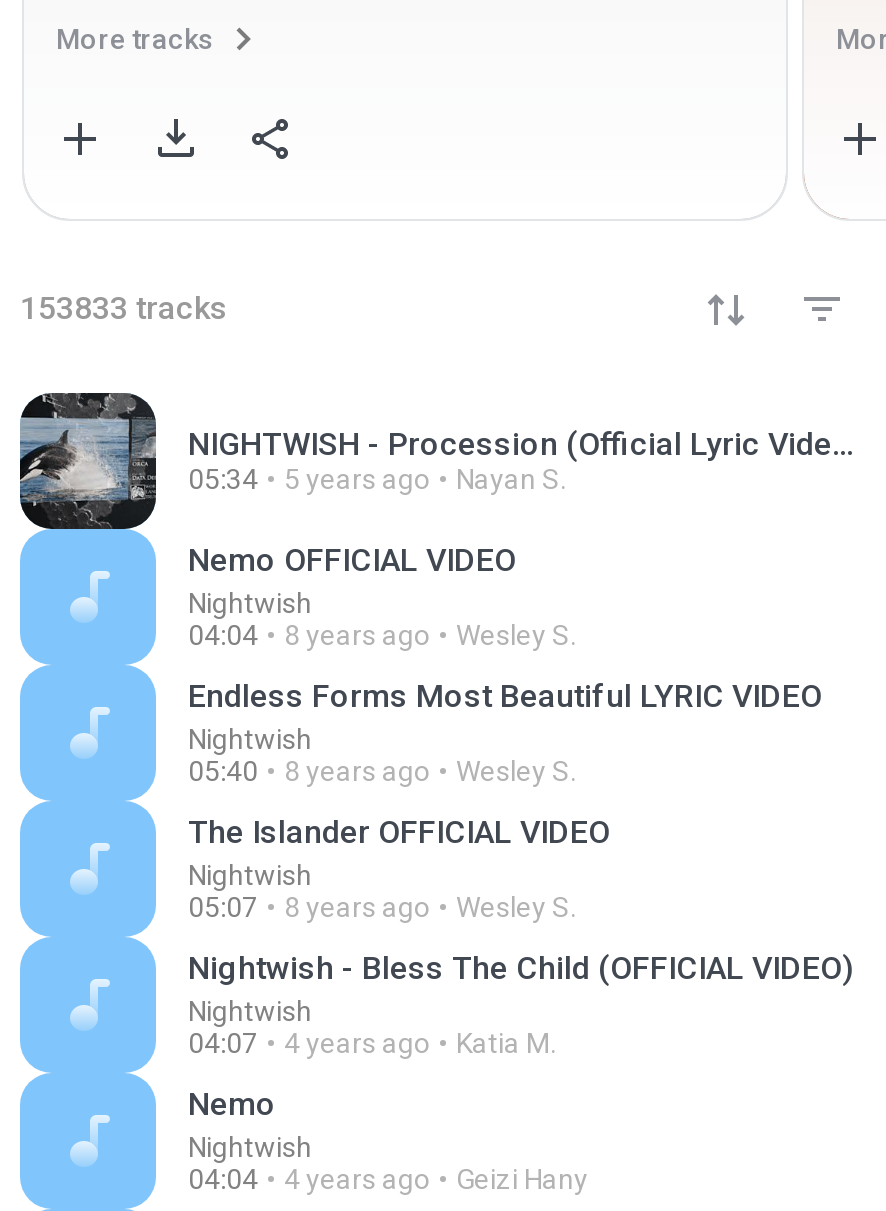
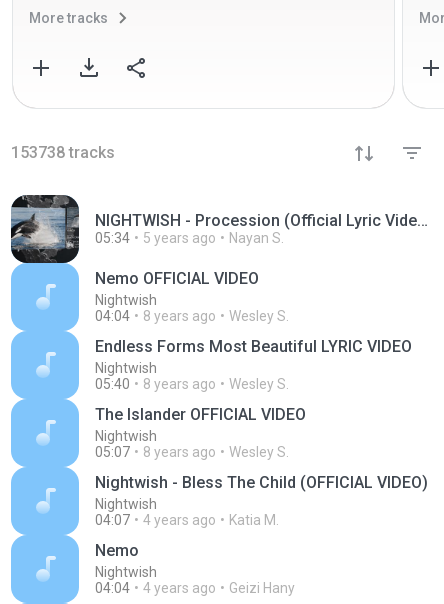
- 153833 tracks
+ 153738 tracks
